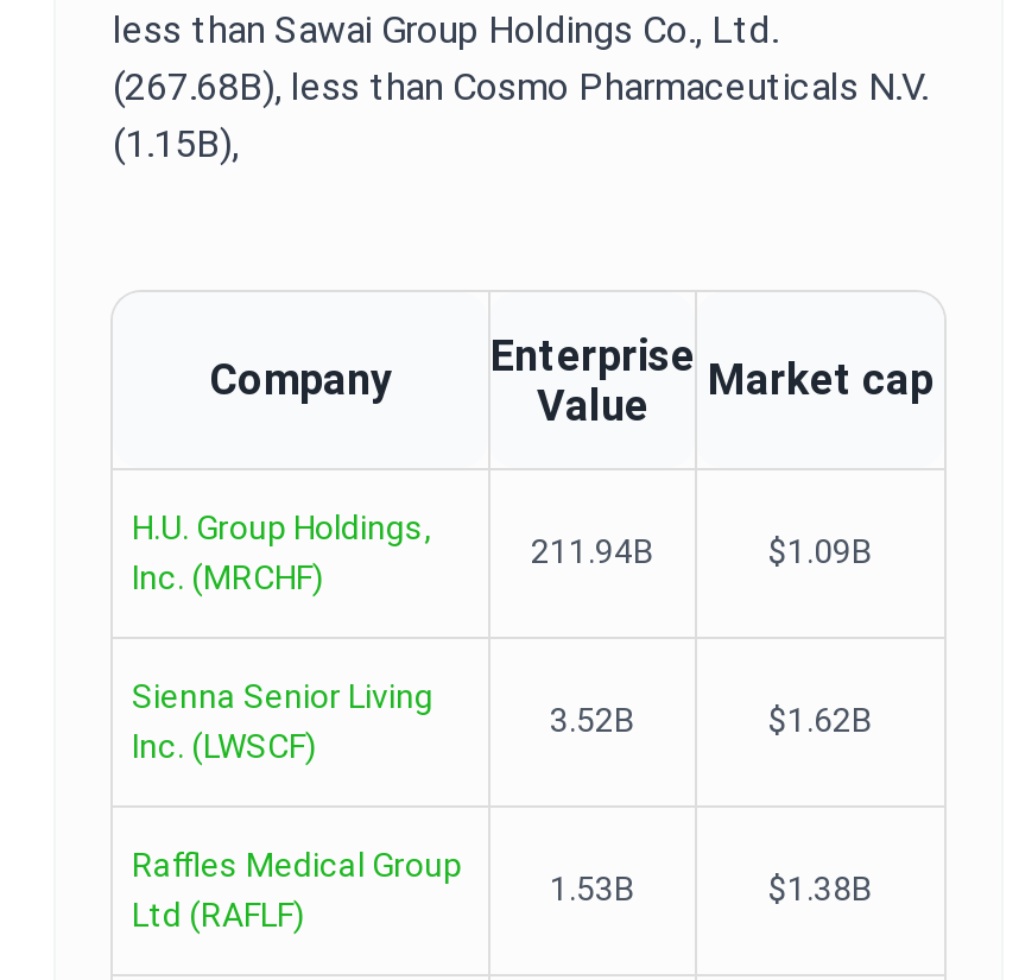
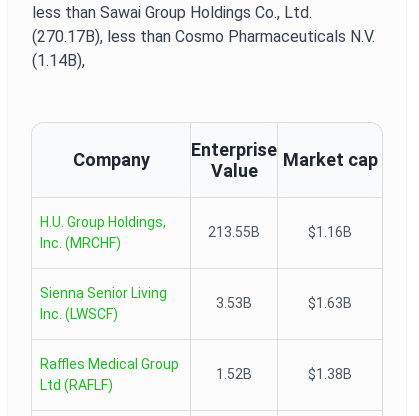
- (267.68B), less than Cosmo Pharmaceuticals N.V.
- (1.15B),
+ (270.17B), less than Cosmo Pharmaceuticals N.V.
+ (1.14B),

- 211.94B
- $1.09B
+ 213.55B
+ $1.16B

- 3.52B
- $1.62B
+ 3.53B
+ $1.63B

- 1.53B
+ 1.52B
